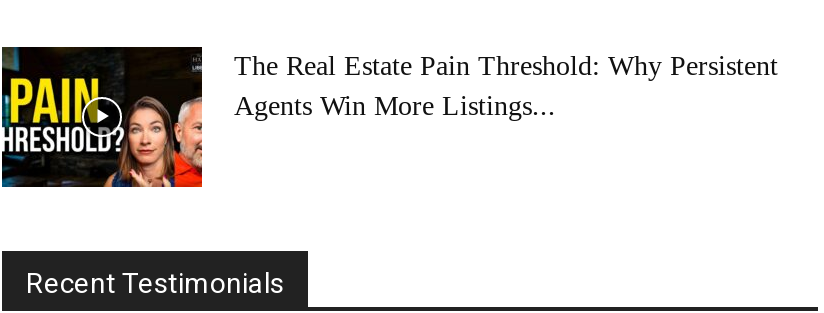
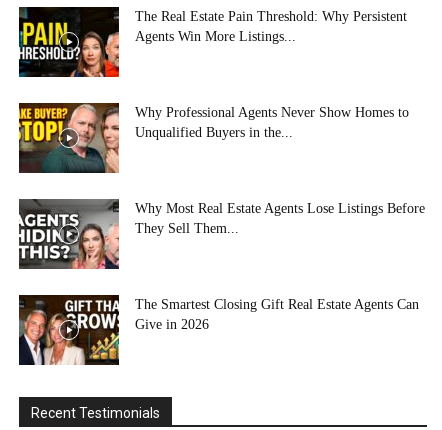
+ [image]
+ Why Professional Agents Never Show Homes to
+ Unqualified Buyers in the...

+ [image]
+ Why Most Real Estate Agents Lose Listings Before
+ They Sell Them...

+ [image]
+ The Smartest Closing Gift Real Estate Agents Can
+ Give in 2026
